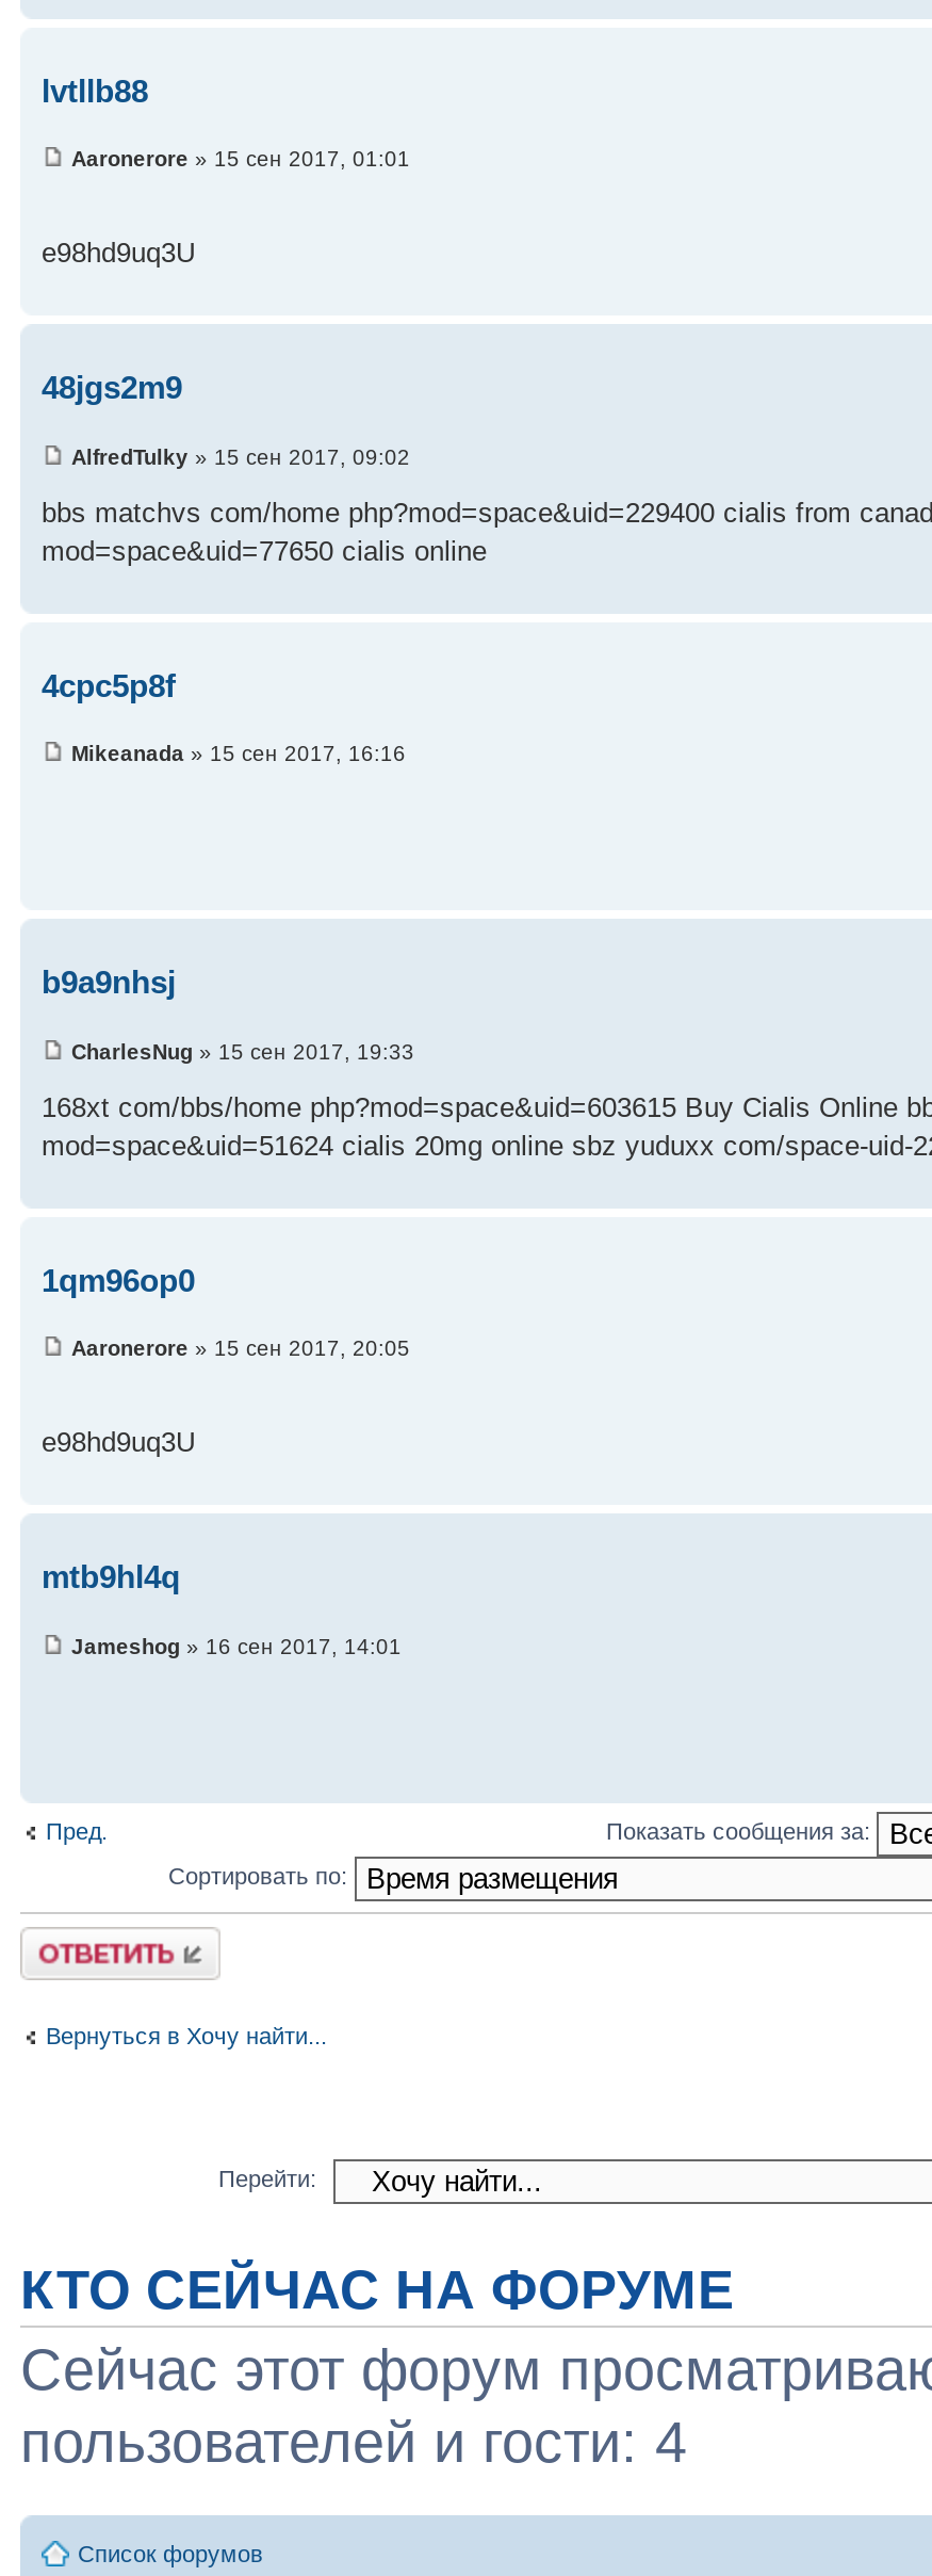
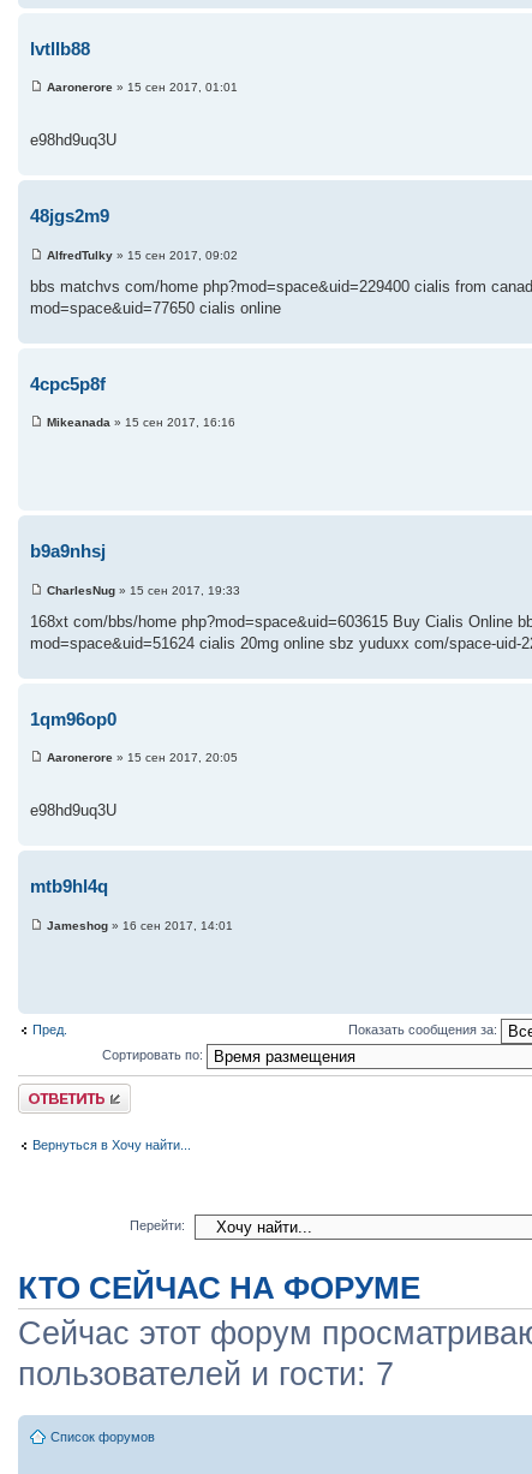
- пользователей и гости: 4
+ пользователей и гости: 7
